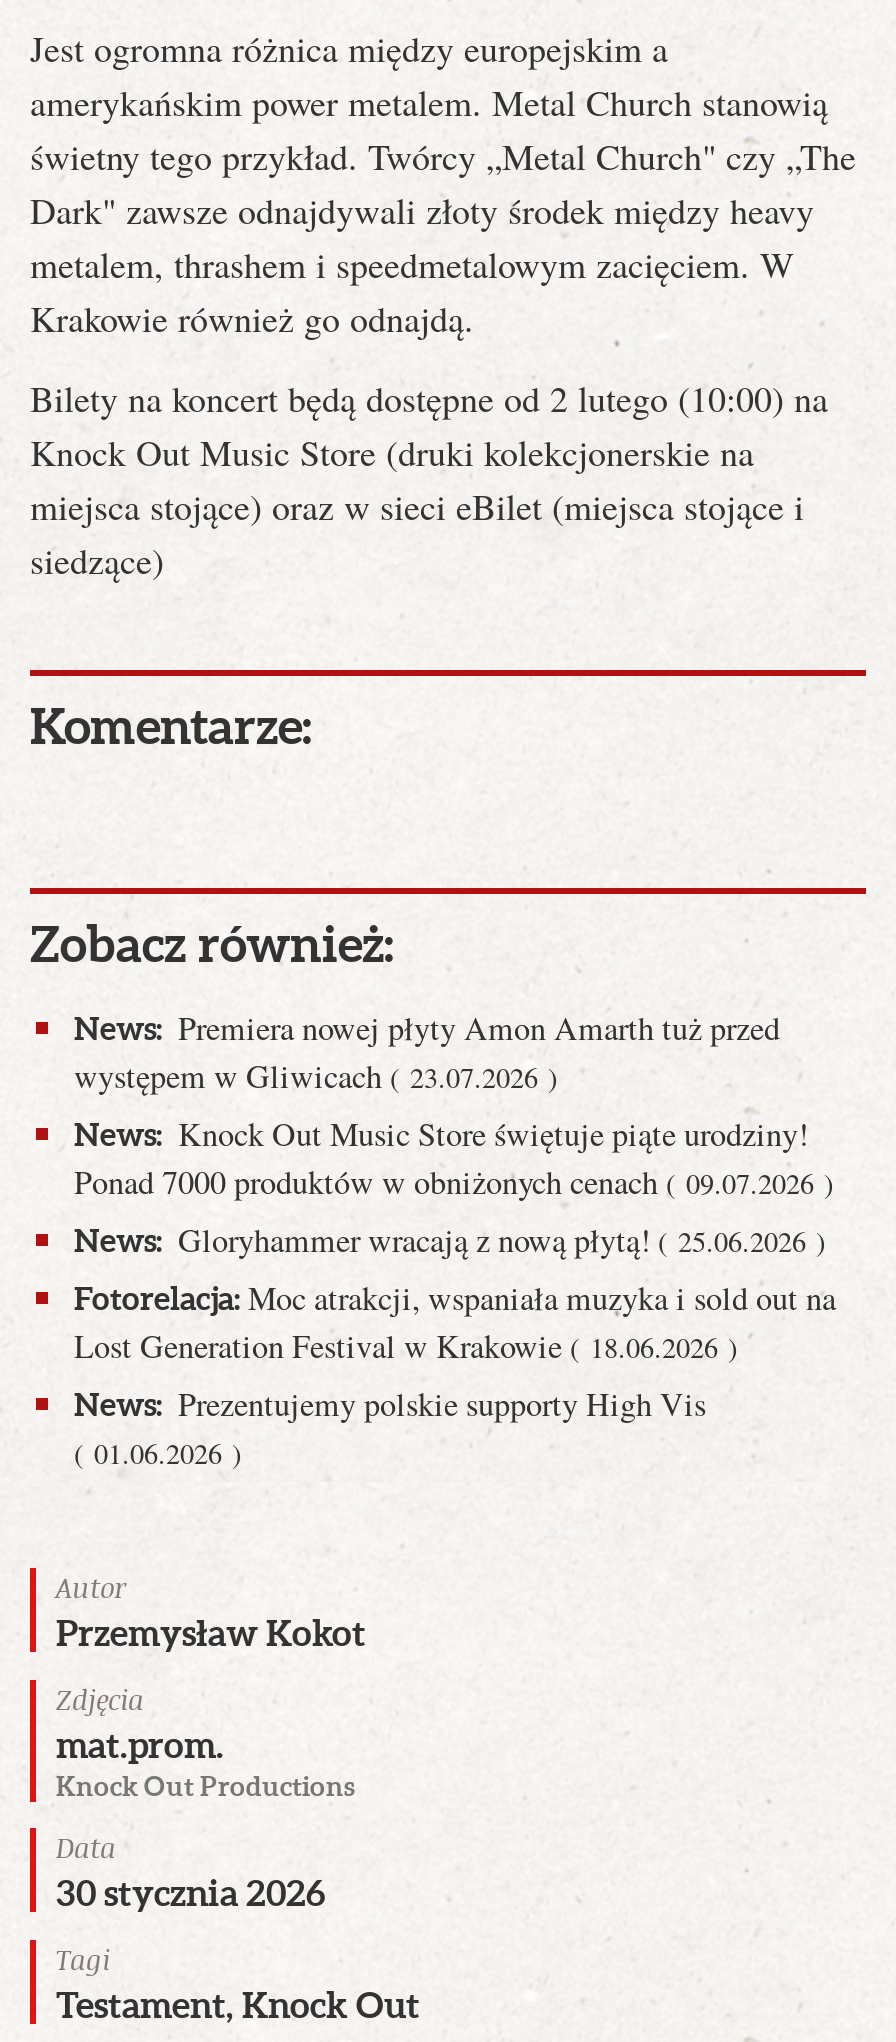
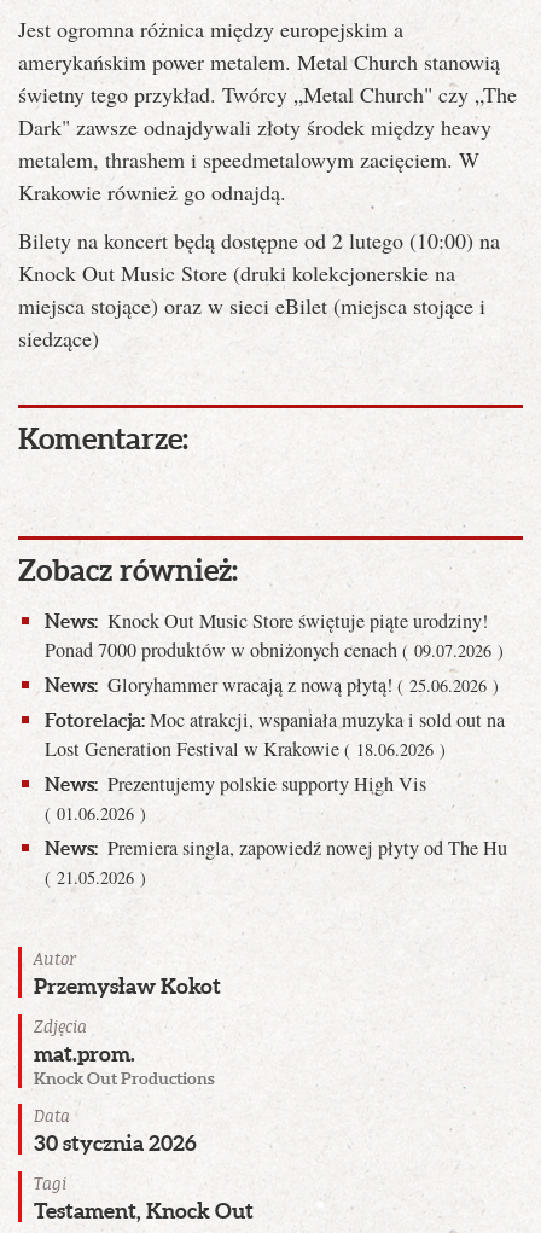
- News: Premiera nowej płyty Amon Amarth tuż przed
- występem w Gliwicach ( 23.07.2026 )

moved up: News: Knock Out Music Store świętuje piąte urodziny! | Ponad 7000 produktów w obniżonych cenach ( 09.07.2026 ) | News: Gloryhammer wracają z nową płytą! ( 25.06.2026 ) | Fotorelacja: Moc atrakcji, wspaniała muzyka i sold out na | Lost Generation Festival w Krakowie ( 18.06.2026 ) | News: Prezentujemy polskie supporty High Vis | ( 01.06.2026 )

+ News: Premiera singla, zapowiedź nowej płyty od The Hu
+ ( 21.05.2026 )
